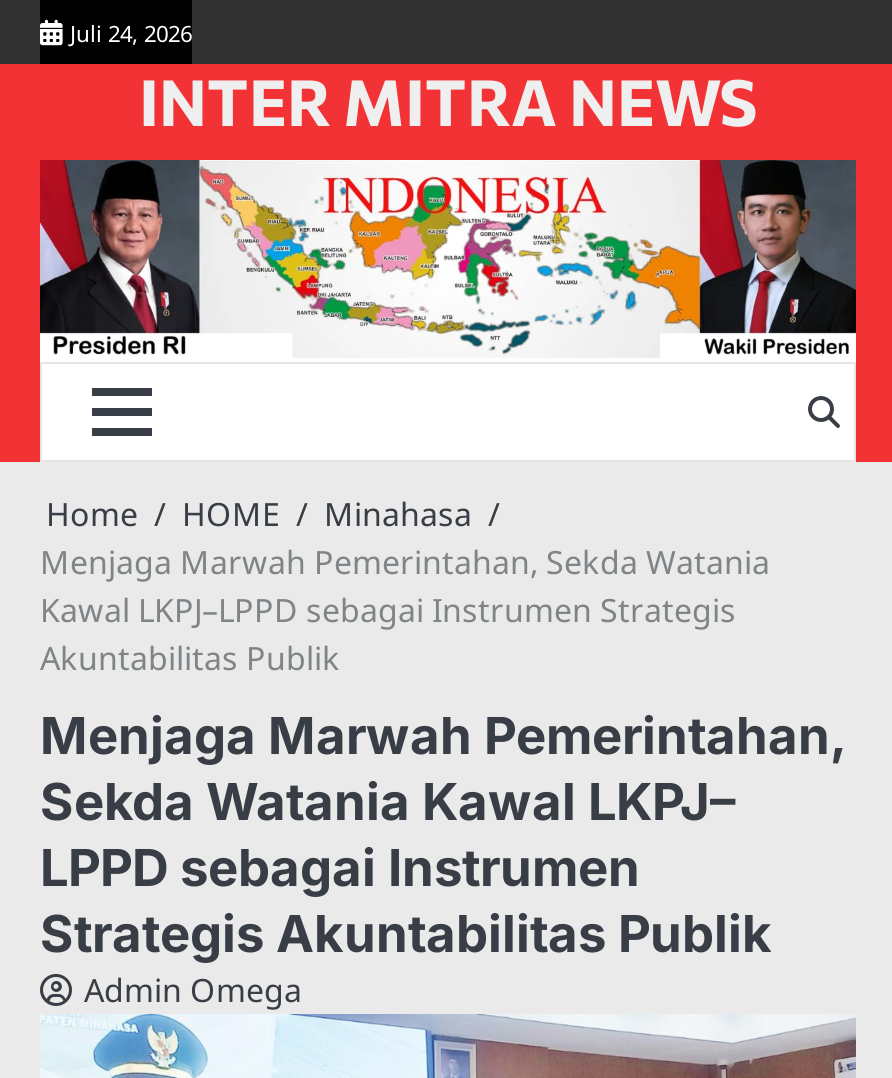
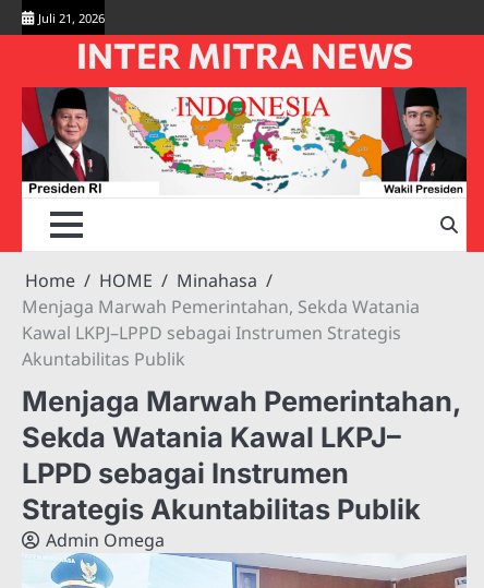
- Juli 24, 2026
+ Juli 21, 2026
